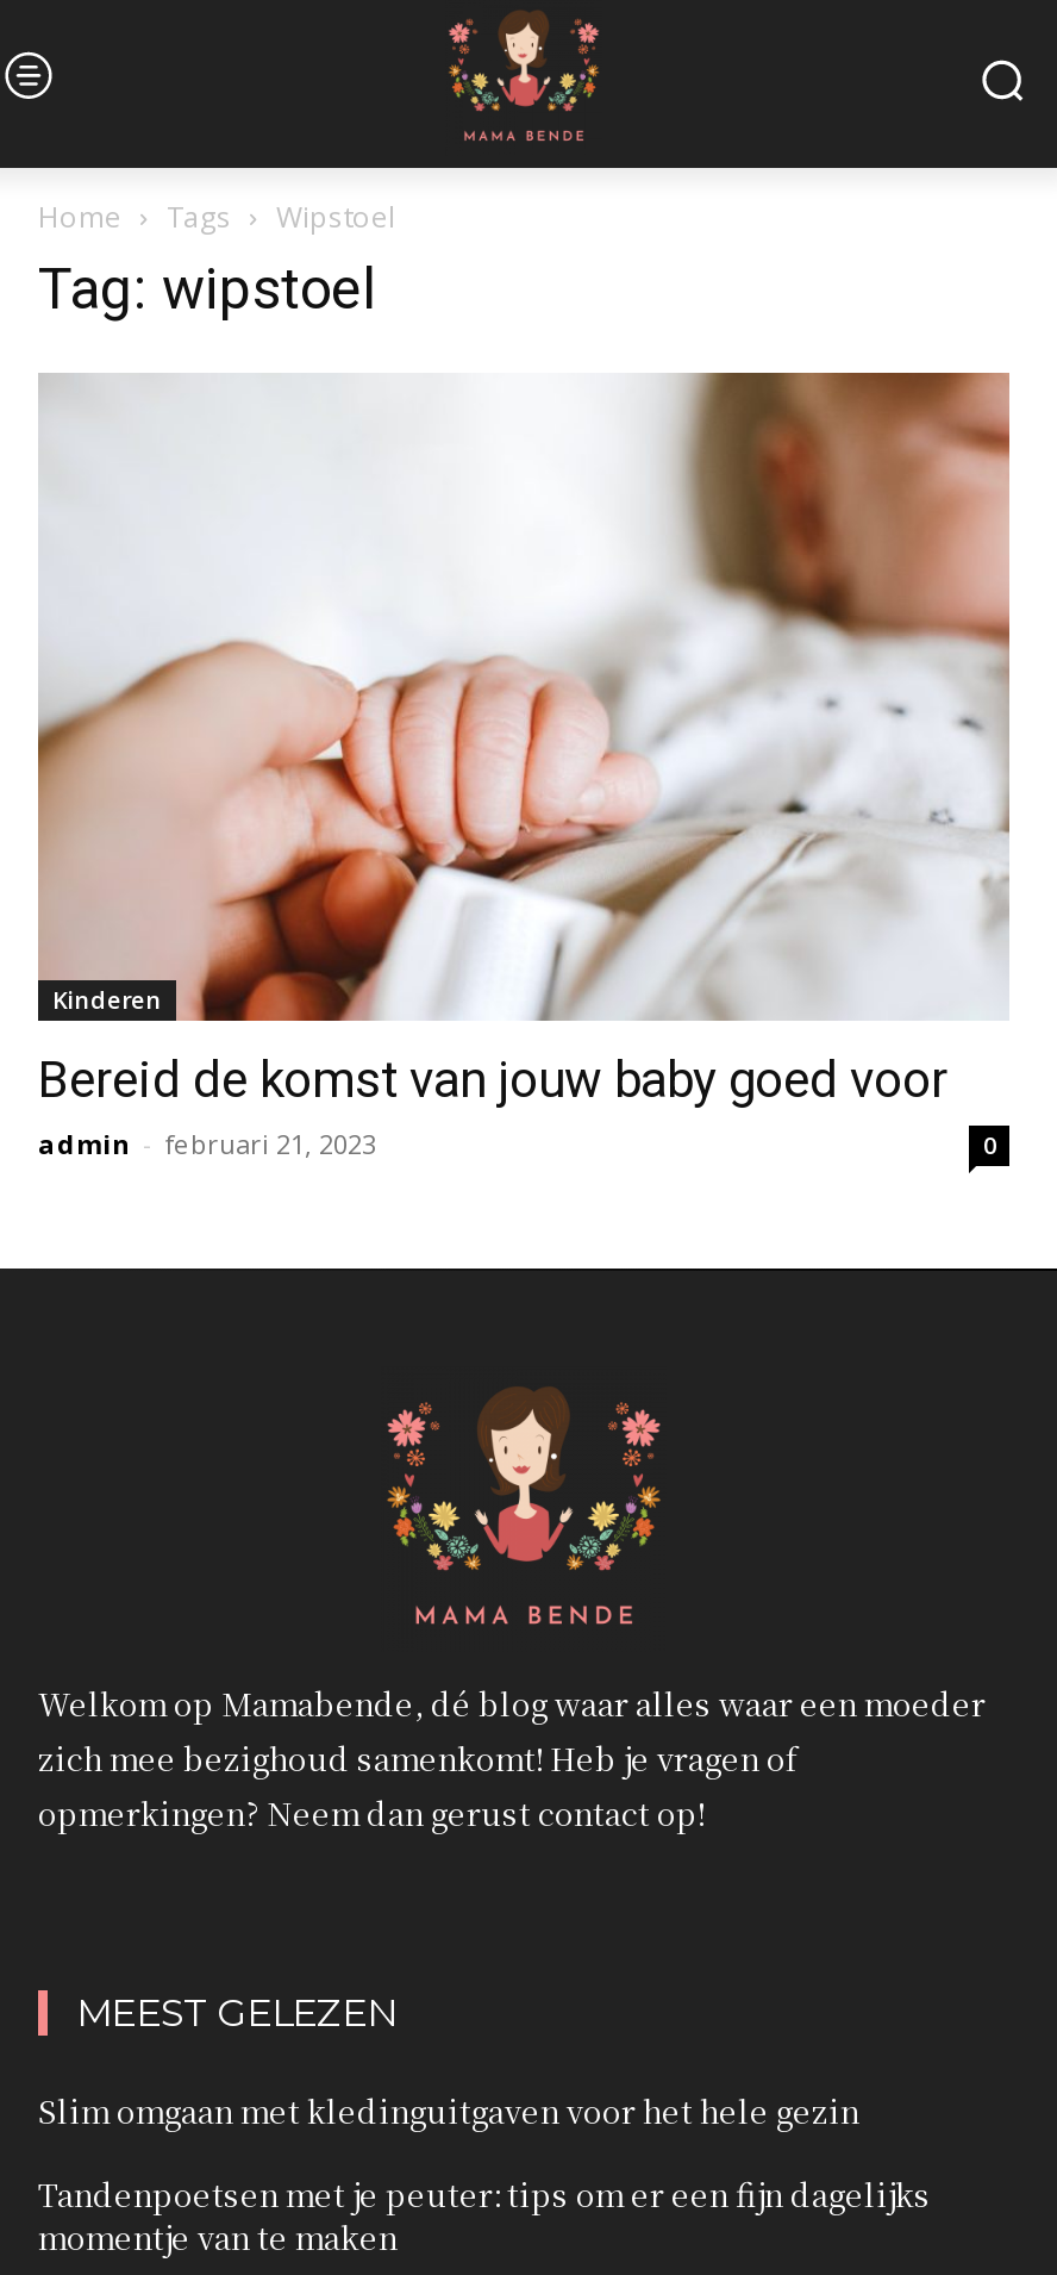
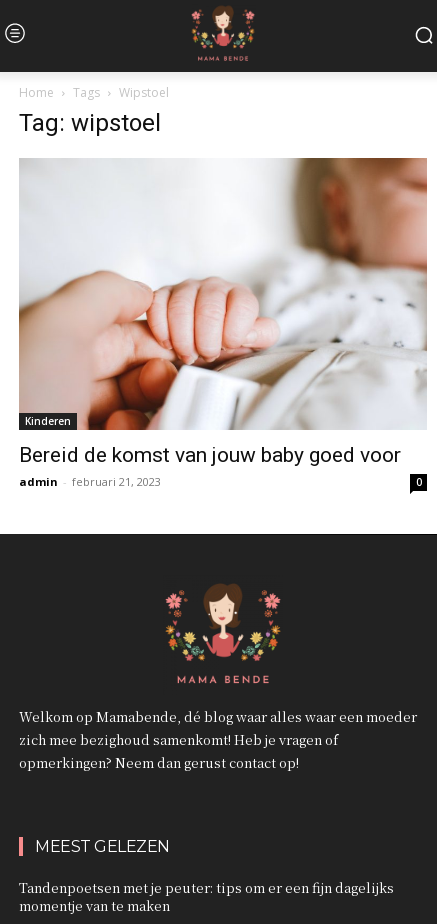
- Slim omgaan met kledinguitgaven voor het hele gezin
